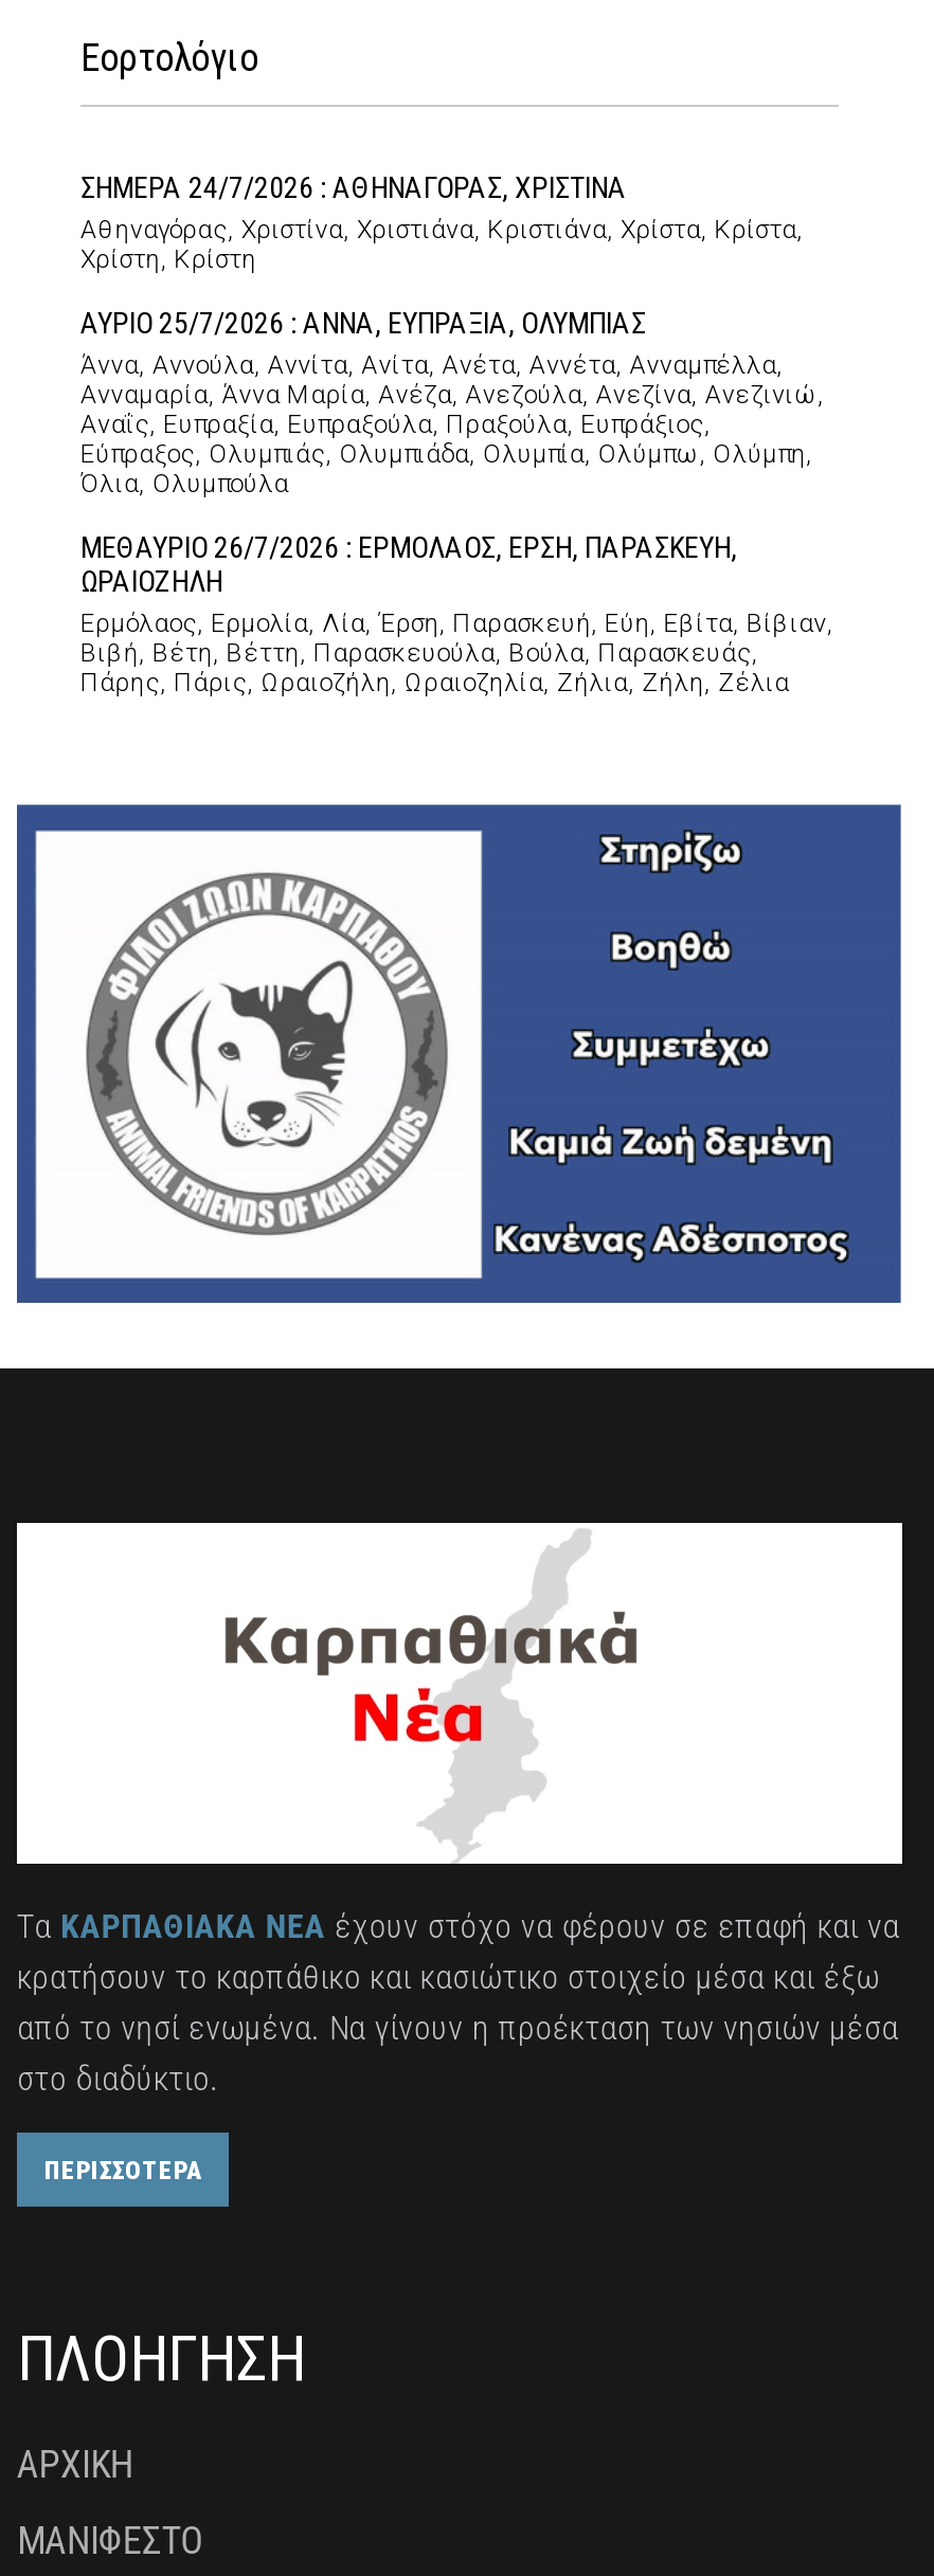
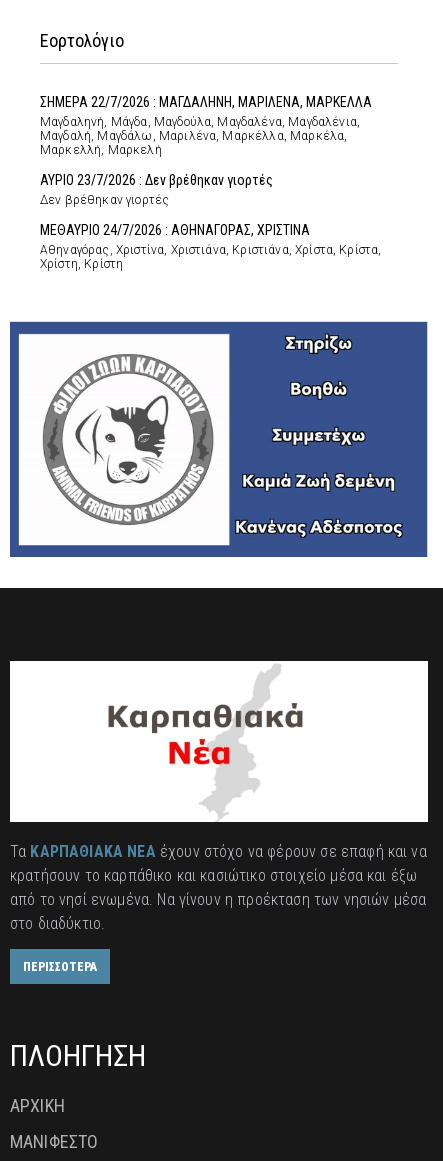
- ΣΗΜΕΡΑ 24/7/2026 : ΑΘΗΝΑΓΟΡΑΣ, ΧΡΙΣΤΙΝΑ
+ ΣΗΜΕΡΑ 22/7/2026 : ΜΑΓΔΑΛΗΝΗ, ΜΑΡΙΛΕΝΑ, ΜΑΡΚΕΛΛΑ
+ Μαγδαληνή, Μάγδα, Μαγδούλα, Μαγδαλένα, Μαγδαλένια,
+ Μαγδαλή, Μαγδάλω, Μαριλένα, Μαρκέλλα, Μαρκέλα,
+ Μαρκελλή, Μαρκελή
+ ΑΥΡΙΟ 23/7/2026 : Δεν βρέθηκαν γιορτές
+ Δεν βρέθηκαν γιορτές
+ ΜΕΘΑΥΡΙΟ 24/7/2026 : ΑΘΗΝΑΓΟΡΑΣ, ΧΡΙΣΤΙΝΑ

moved down: Αθηναγόρας, Χριστίνα, Χριστιάνα, Κριστιάνα, Χρίστα, Κρίστα, | Χρίστη, Κρίστη

- ΑΥΡΙΟ 25/7/2026 : ΑΝΝΑ, ΕΥΠΡΑΞΙΑ, ΟΛΥΜΠΙΑΣ
- Άννα, Αννούλα, Αννίτα, Ανίτα, Ανέτα, Αννέτα, Ανναμπέλλα,
- Ανναμαρία, Άννα Μαρία, Ανέζα, Ανεζούλα, Ανεζίνα, Ανεζινιώ,
- Αναΐς, Ευπραξία, Ευπραξούλα, Πραξούλα, Ευπράξιος,
- Εύπραξος, Ολυμπιάς, Ολυμπιάδα, Ολυμπία, Ολύμπω, Ολύμπη,
- Όλια, Ολυμπούλα
- ΜΕΘΑΥΡΙΟ 26/7/2026 : ΕΡΜΟΛΑΟΣ, ΕΡΣΗ, ΠΑΡΑΣΚΕΥΗ,
- ΩΡΑΙΟΖΗΛΗ
- Ερμόλαος, Ερμολία, Λία, Έρση, Παρασκευή, Εύη, Εβίτα, Βίβιαν,
- Βιβή, Βέτη, Βέττη, Παρασκευούλα, Βούλα, Παρασκευάς,
- Πάρης, Πάρις, Ωραιοζήλη, Ωραιοζηλία, Ζήλια, Ζήλη, Ζέλια
